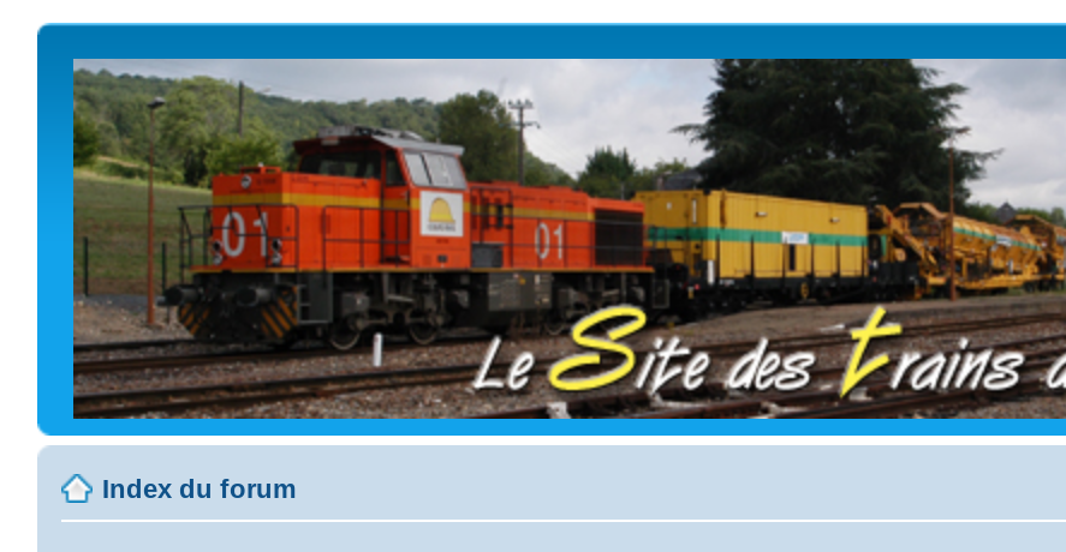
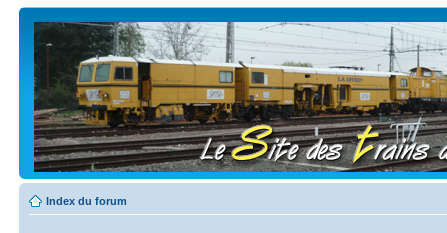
- [image]
+ [image]
